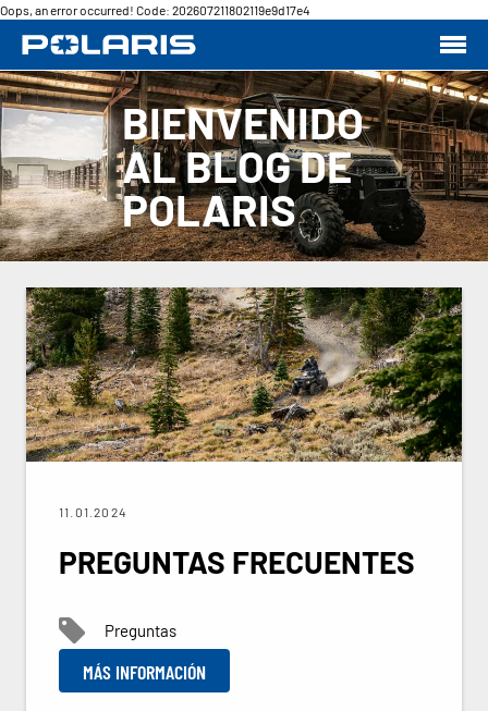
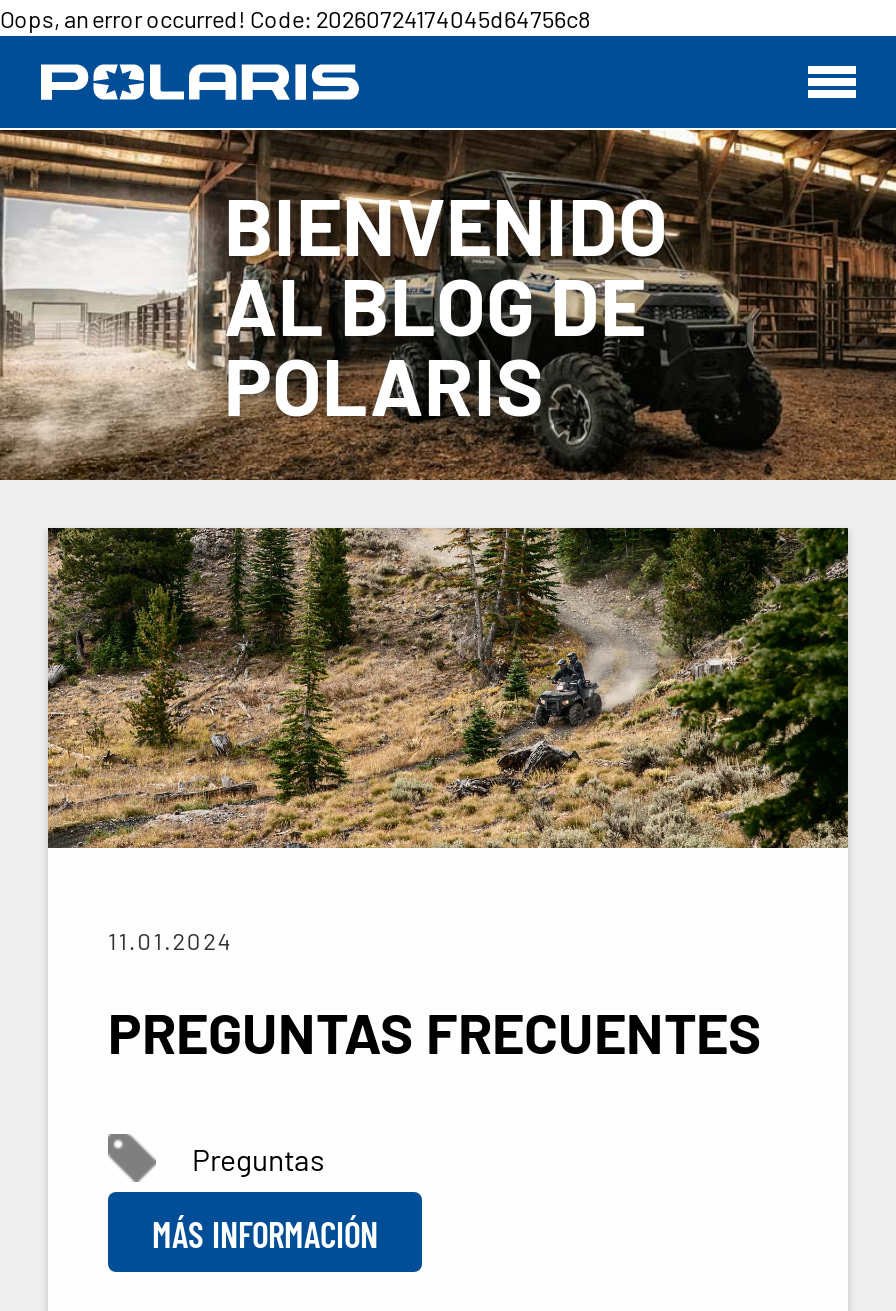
- Oops, an error occurred! Code: 202607211802119e9d17e4
+ Oops, an error occurred! Code: 20260724174045d64756c8
